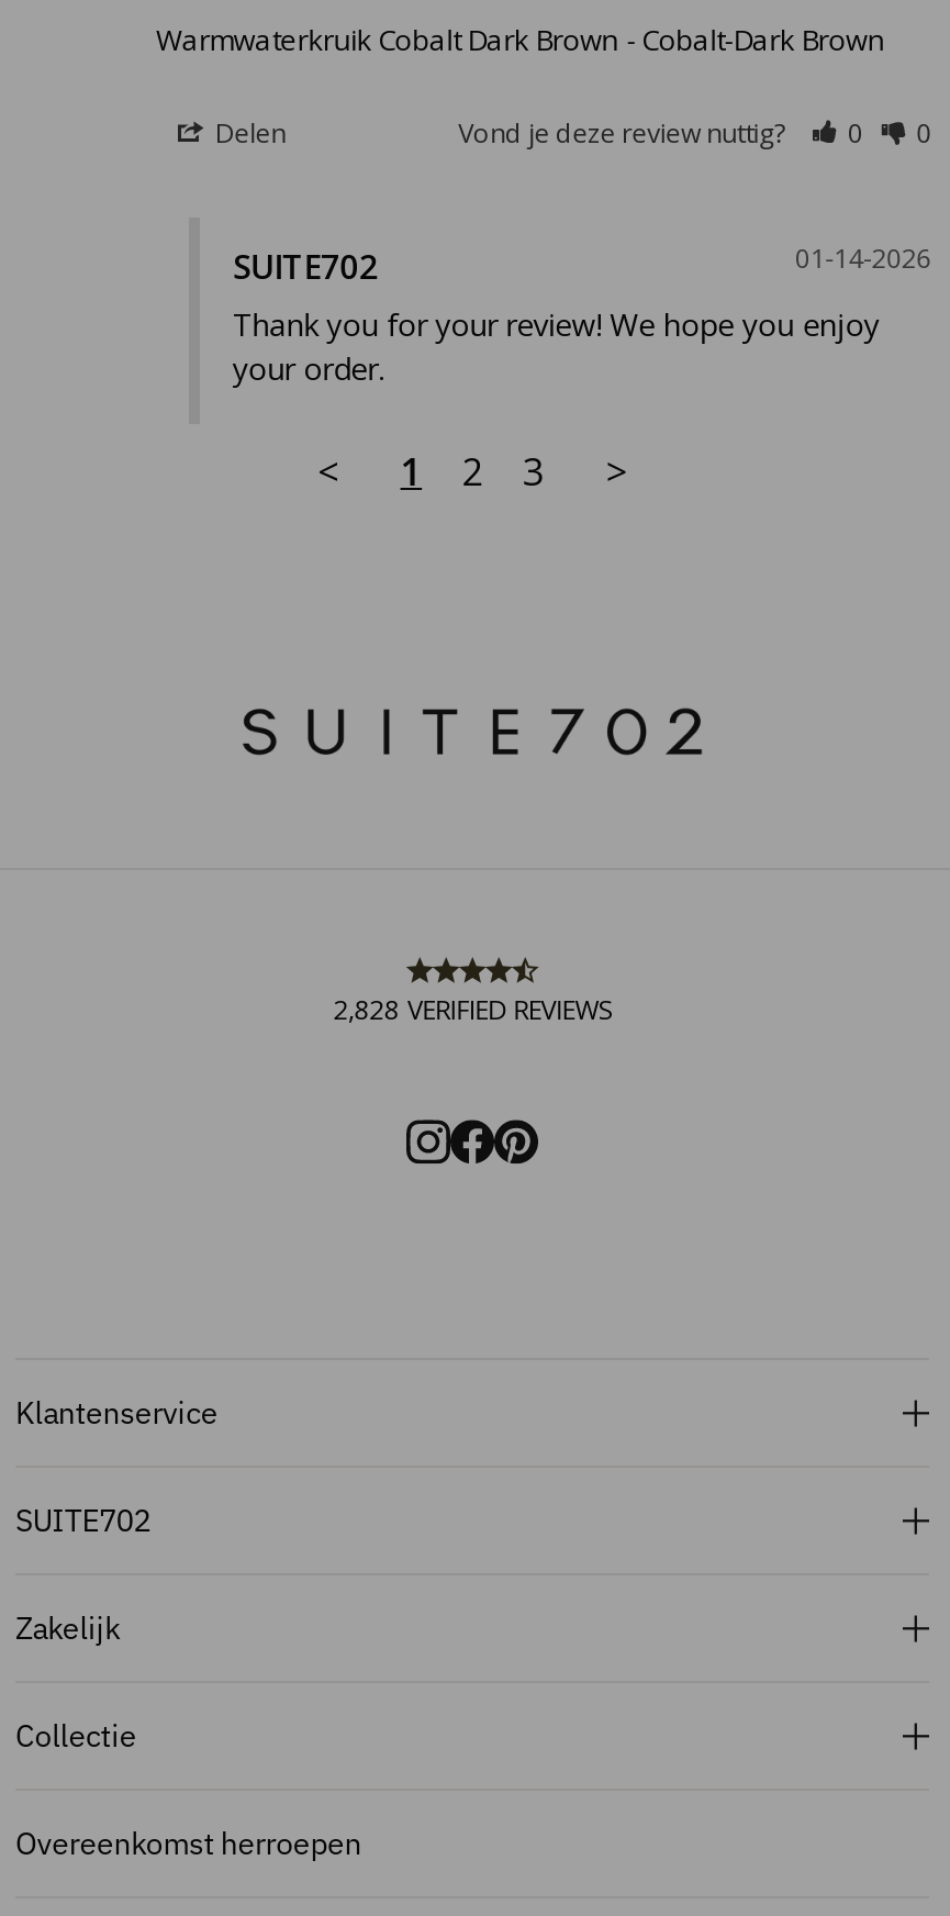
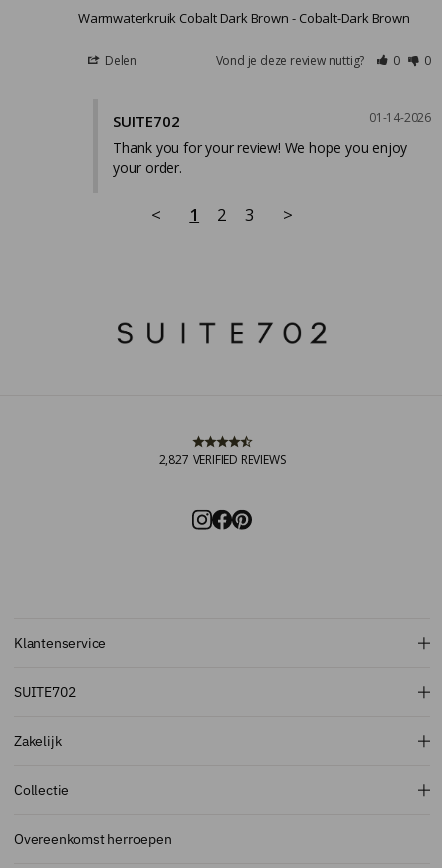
- 2,828 VERIFIED REVIEWS
+ 2,827 VERIFIED REVIEWS
